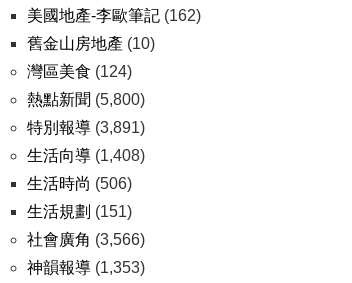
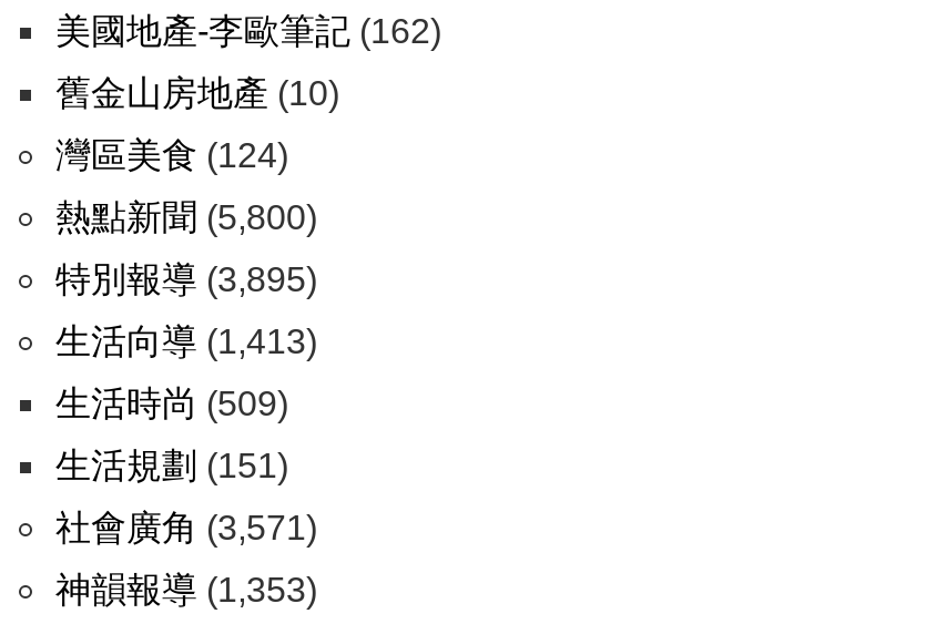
- 特別報導(3,891)
+ 特別報導(3,895)

- 生活向導(1,408)
+ 生活向導(1,413)

- 生活時尚(506)
+ 生活時尚(509)

- 社會廣角(3,566)
+ 社會廣角(3,571)
